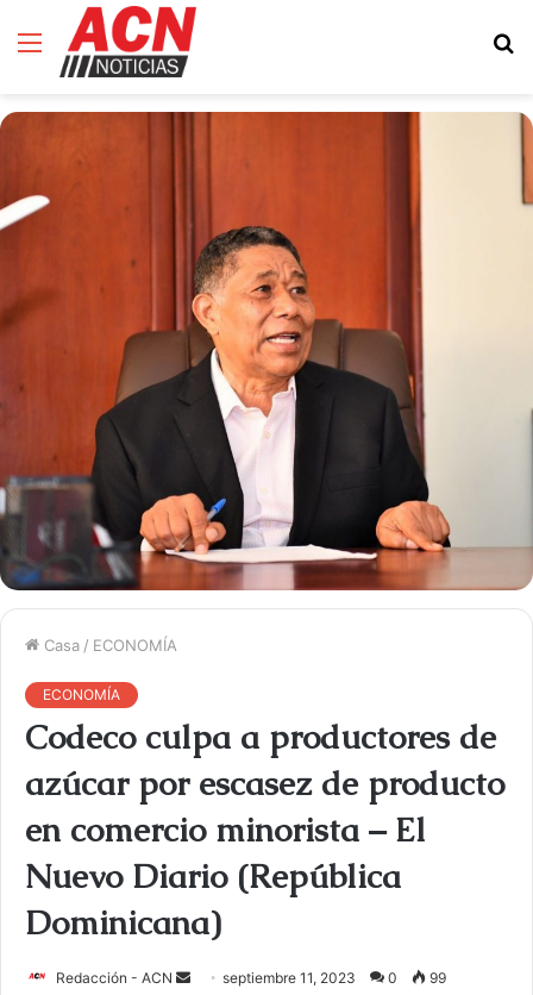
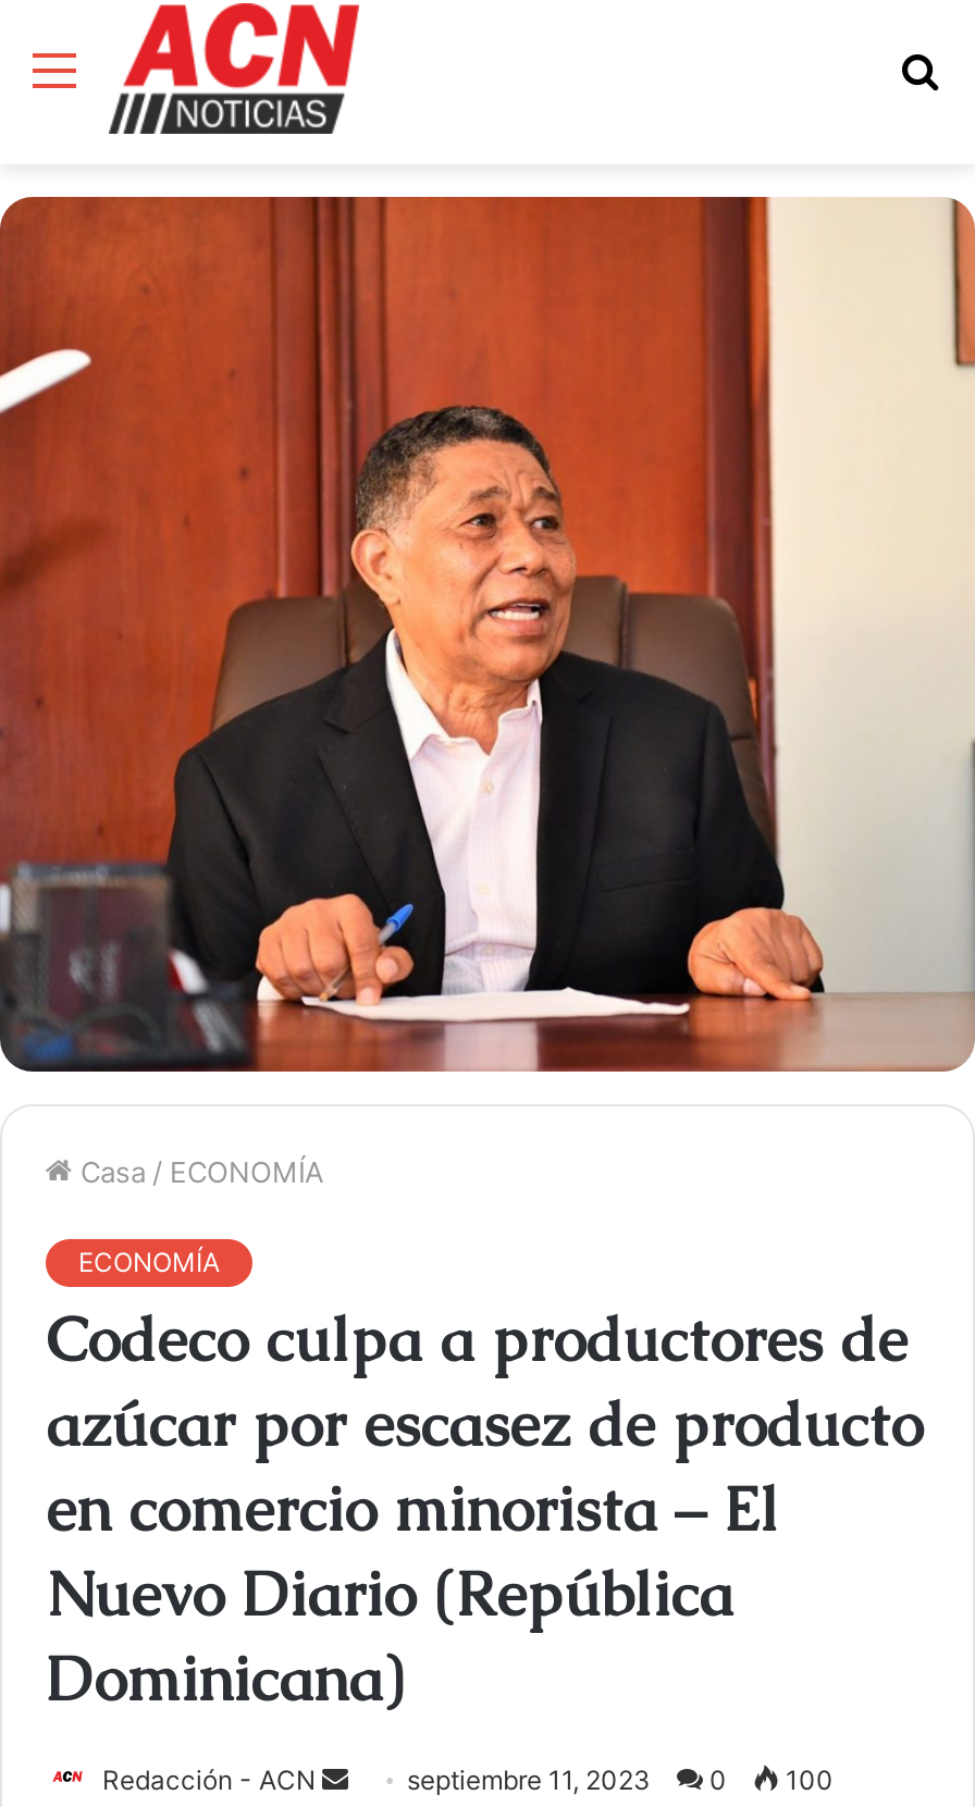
- 99
+ 100
